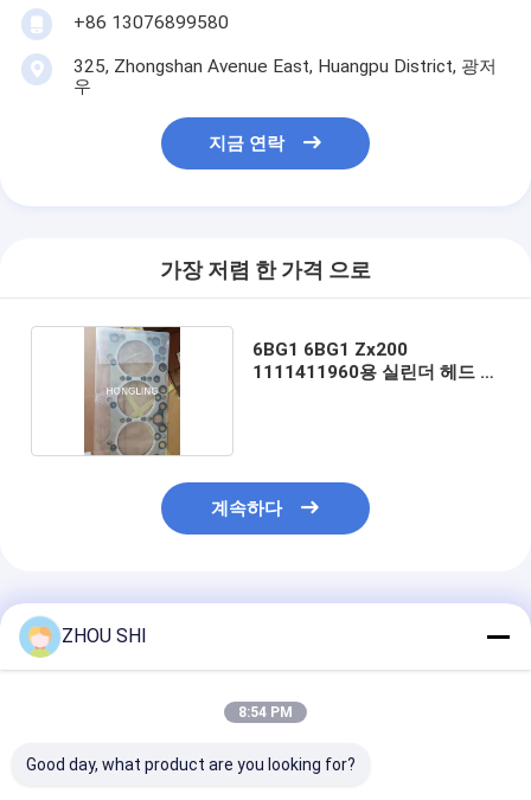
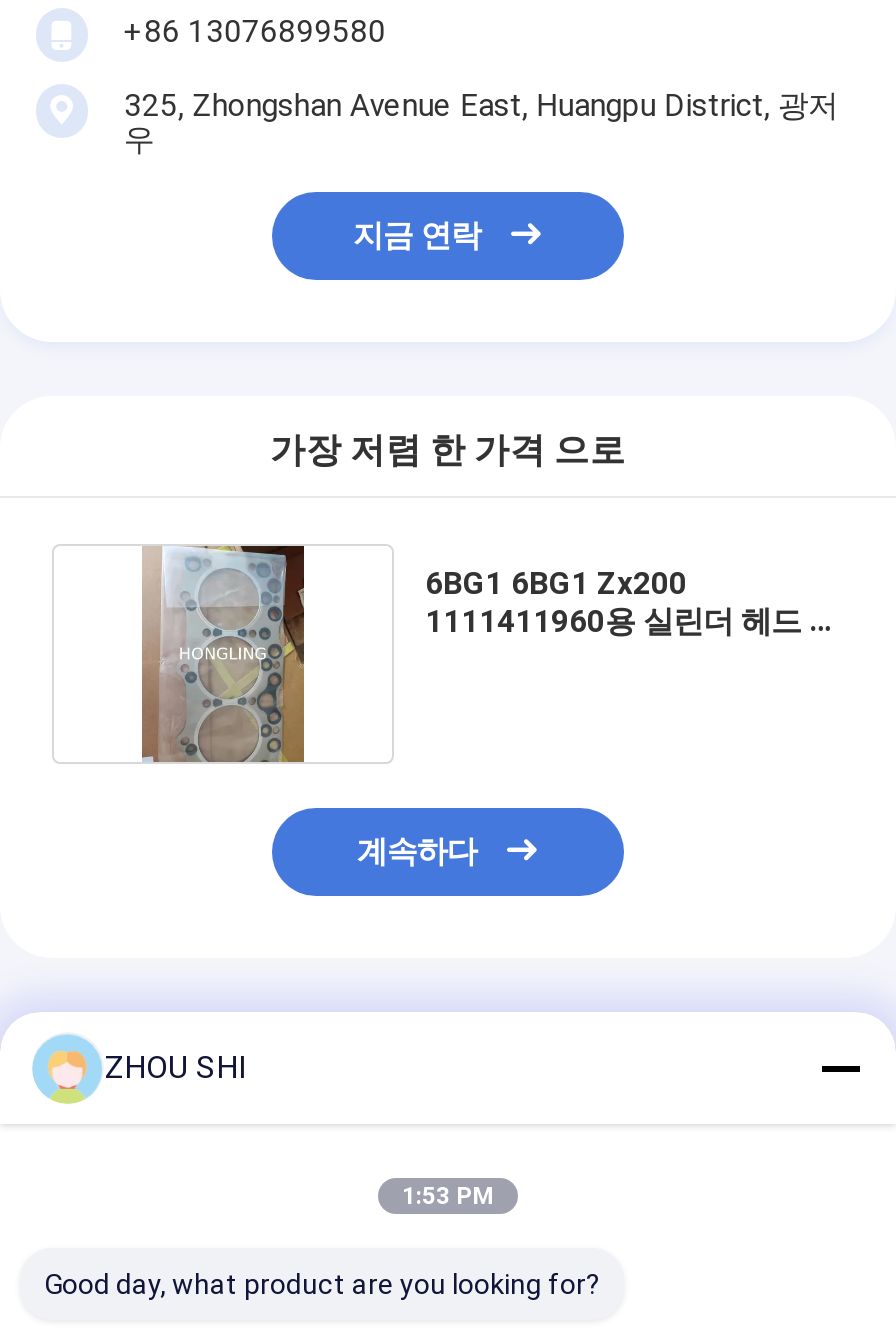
- 8:54 PM
+ 1:53 PM
